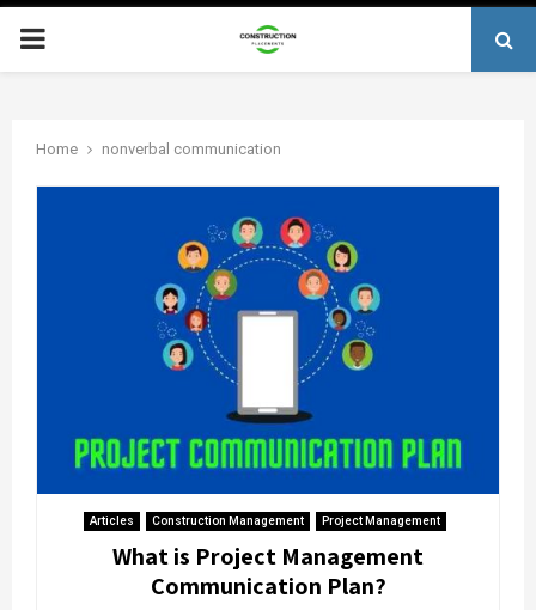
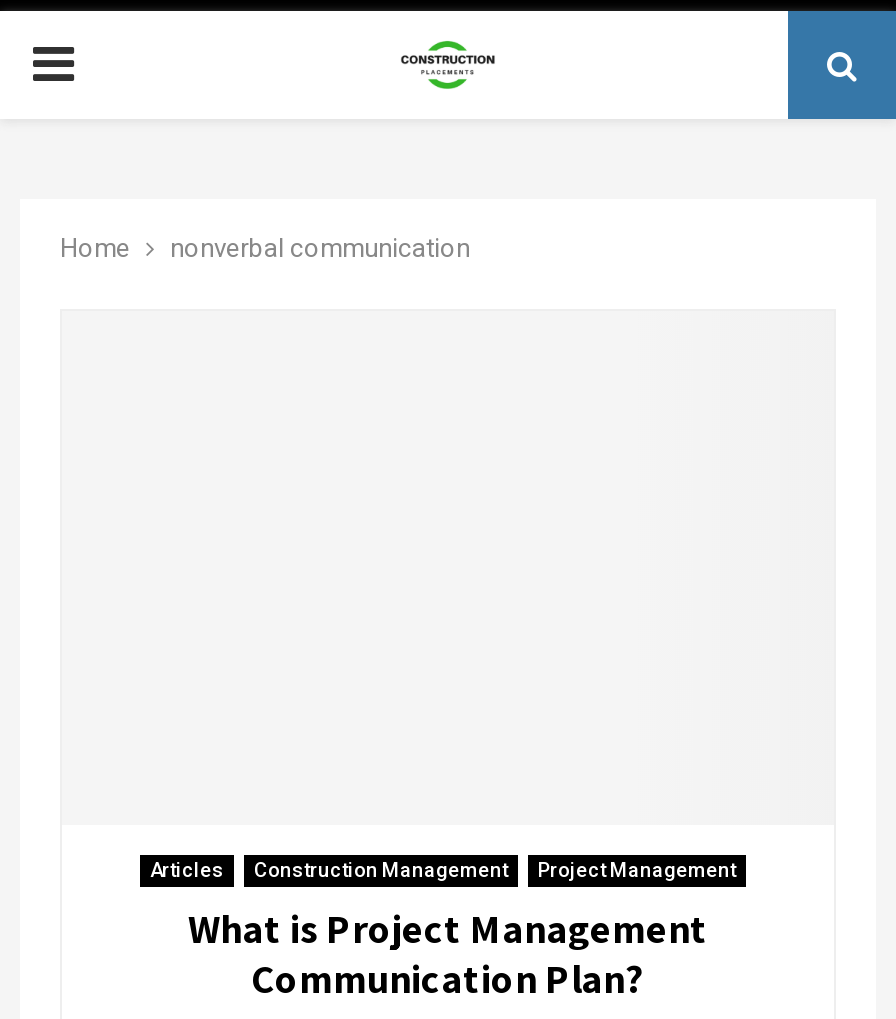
- [image]
